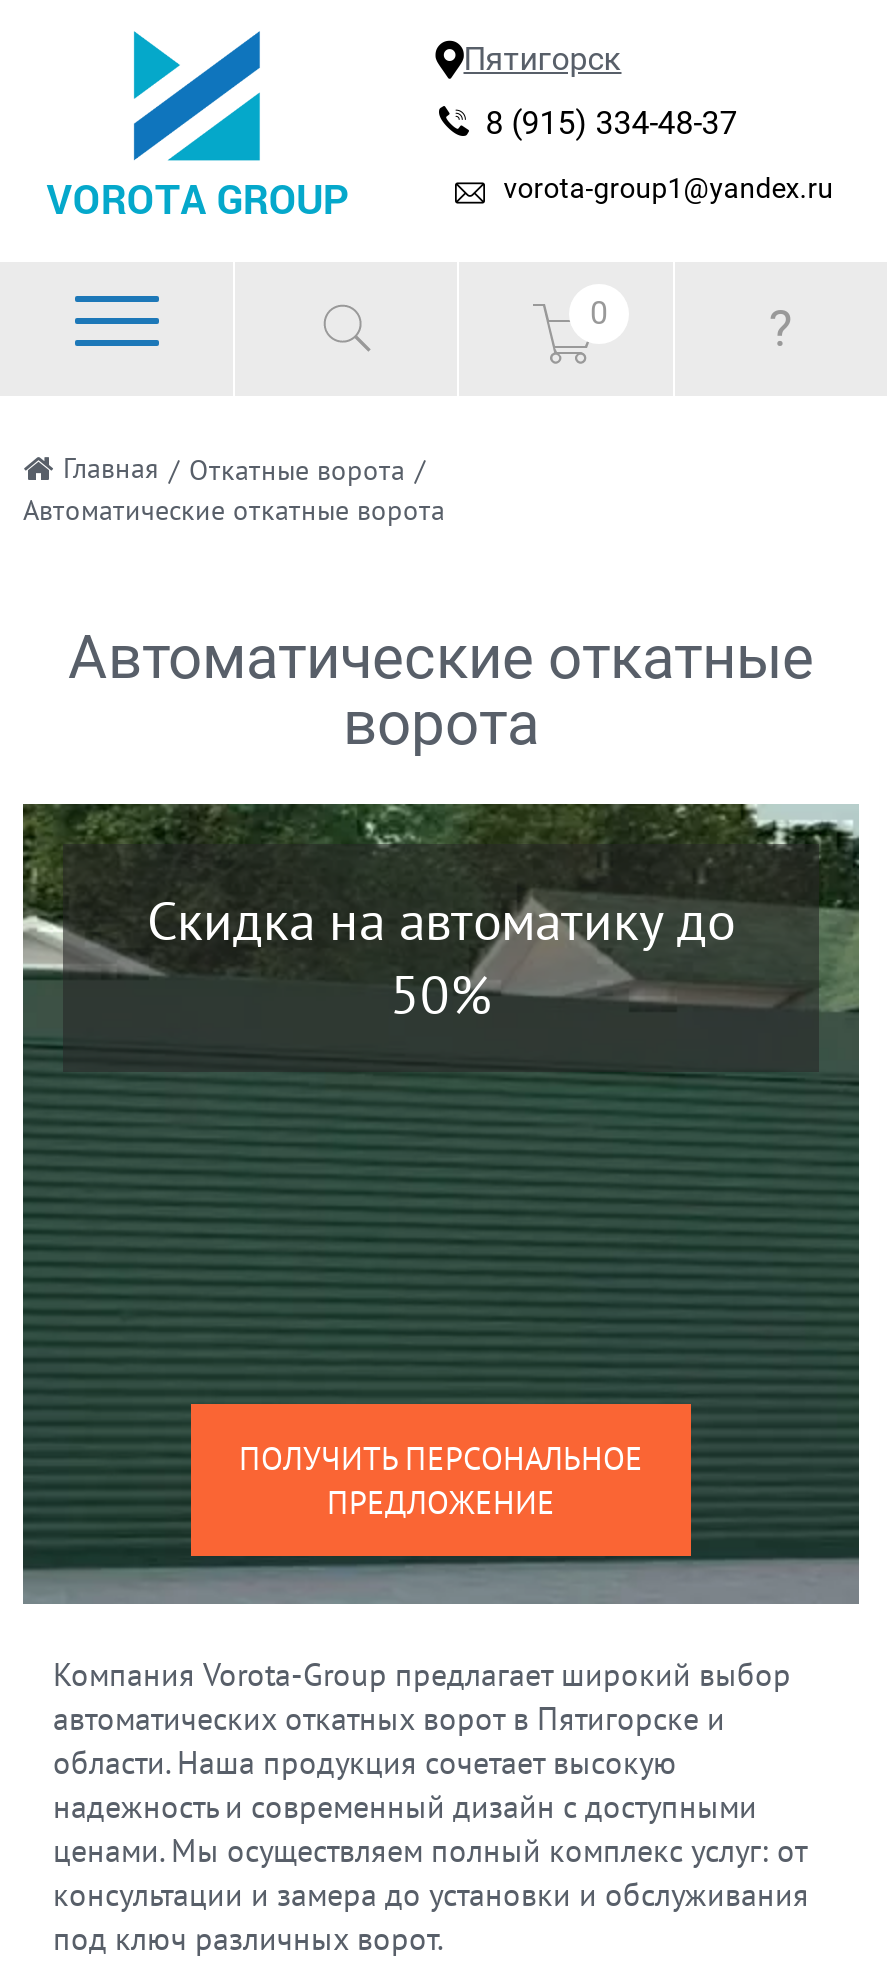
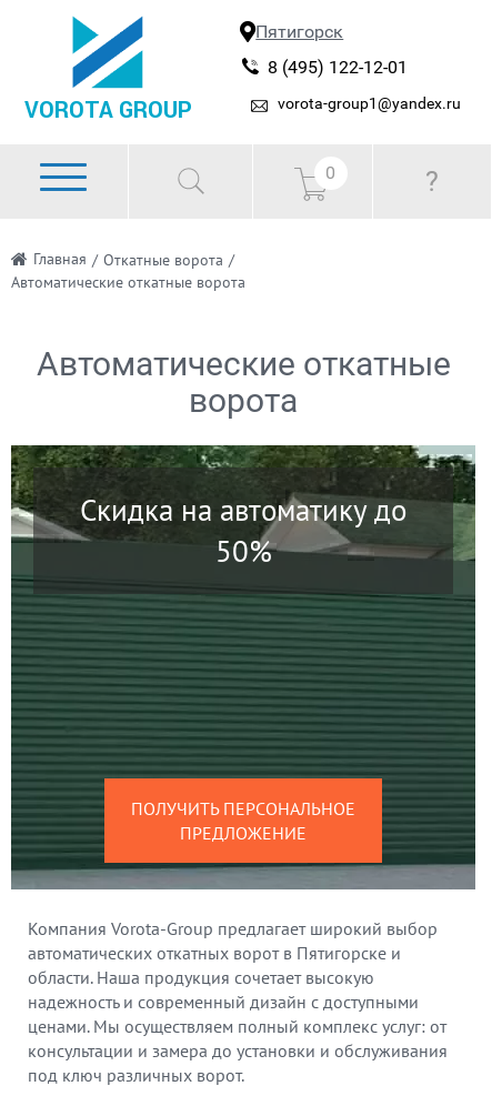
- 8 (915) 334-48-37
+ 8 (495) 122-12-01
